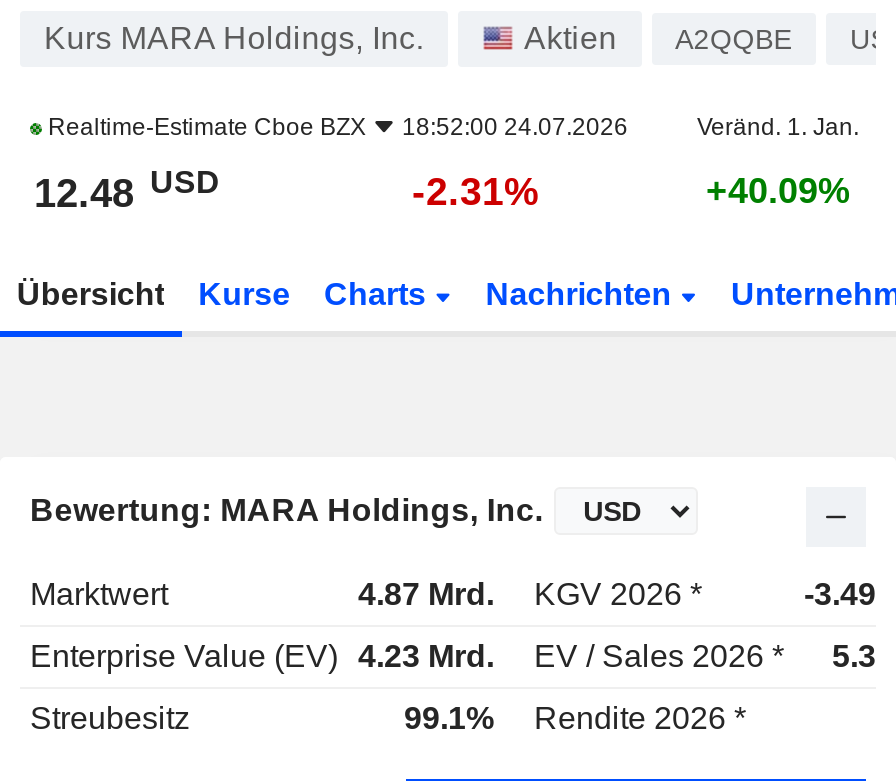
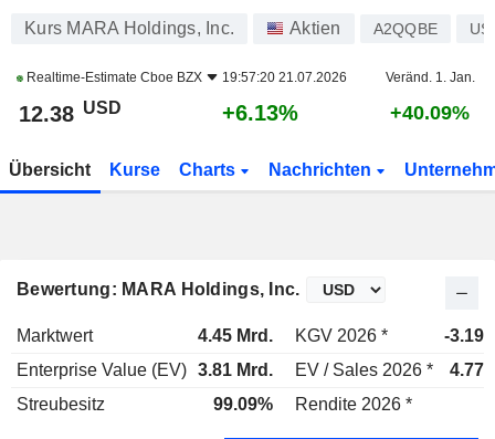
- Realtime-Estimate Cboe BZX 18:52:00 24.07.2026
+ Realtime-Estimate Cboe BZX 19:57:20 21.07.2026

- 12.48 USD
+ 12.38 USD

- -2.31%
+ +6.13%

- 4.87 Mrd. KGV 2026 *
+ 4.45 Mrd. KGV 2026 *

- -3.49x
+ -3.19x

- Enterprise Value (EV) 4.23 Mrd.
+ Enterprise Value (EV) 3.81 Mrd.

- 5.3x
+ 4.77x

- 99.1% Rendite 2026 *
+ 99.09% Rendite 2026 *
